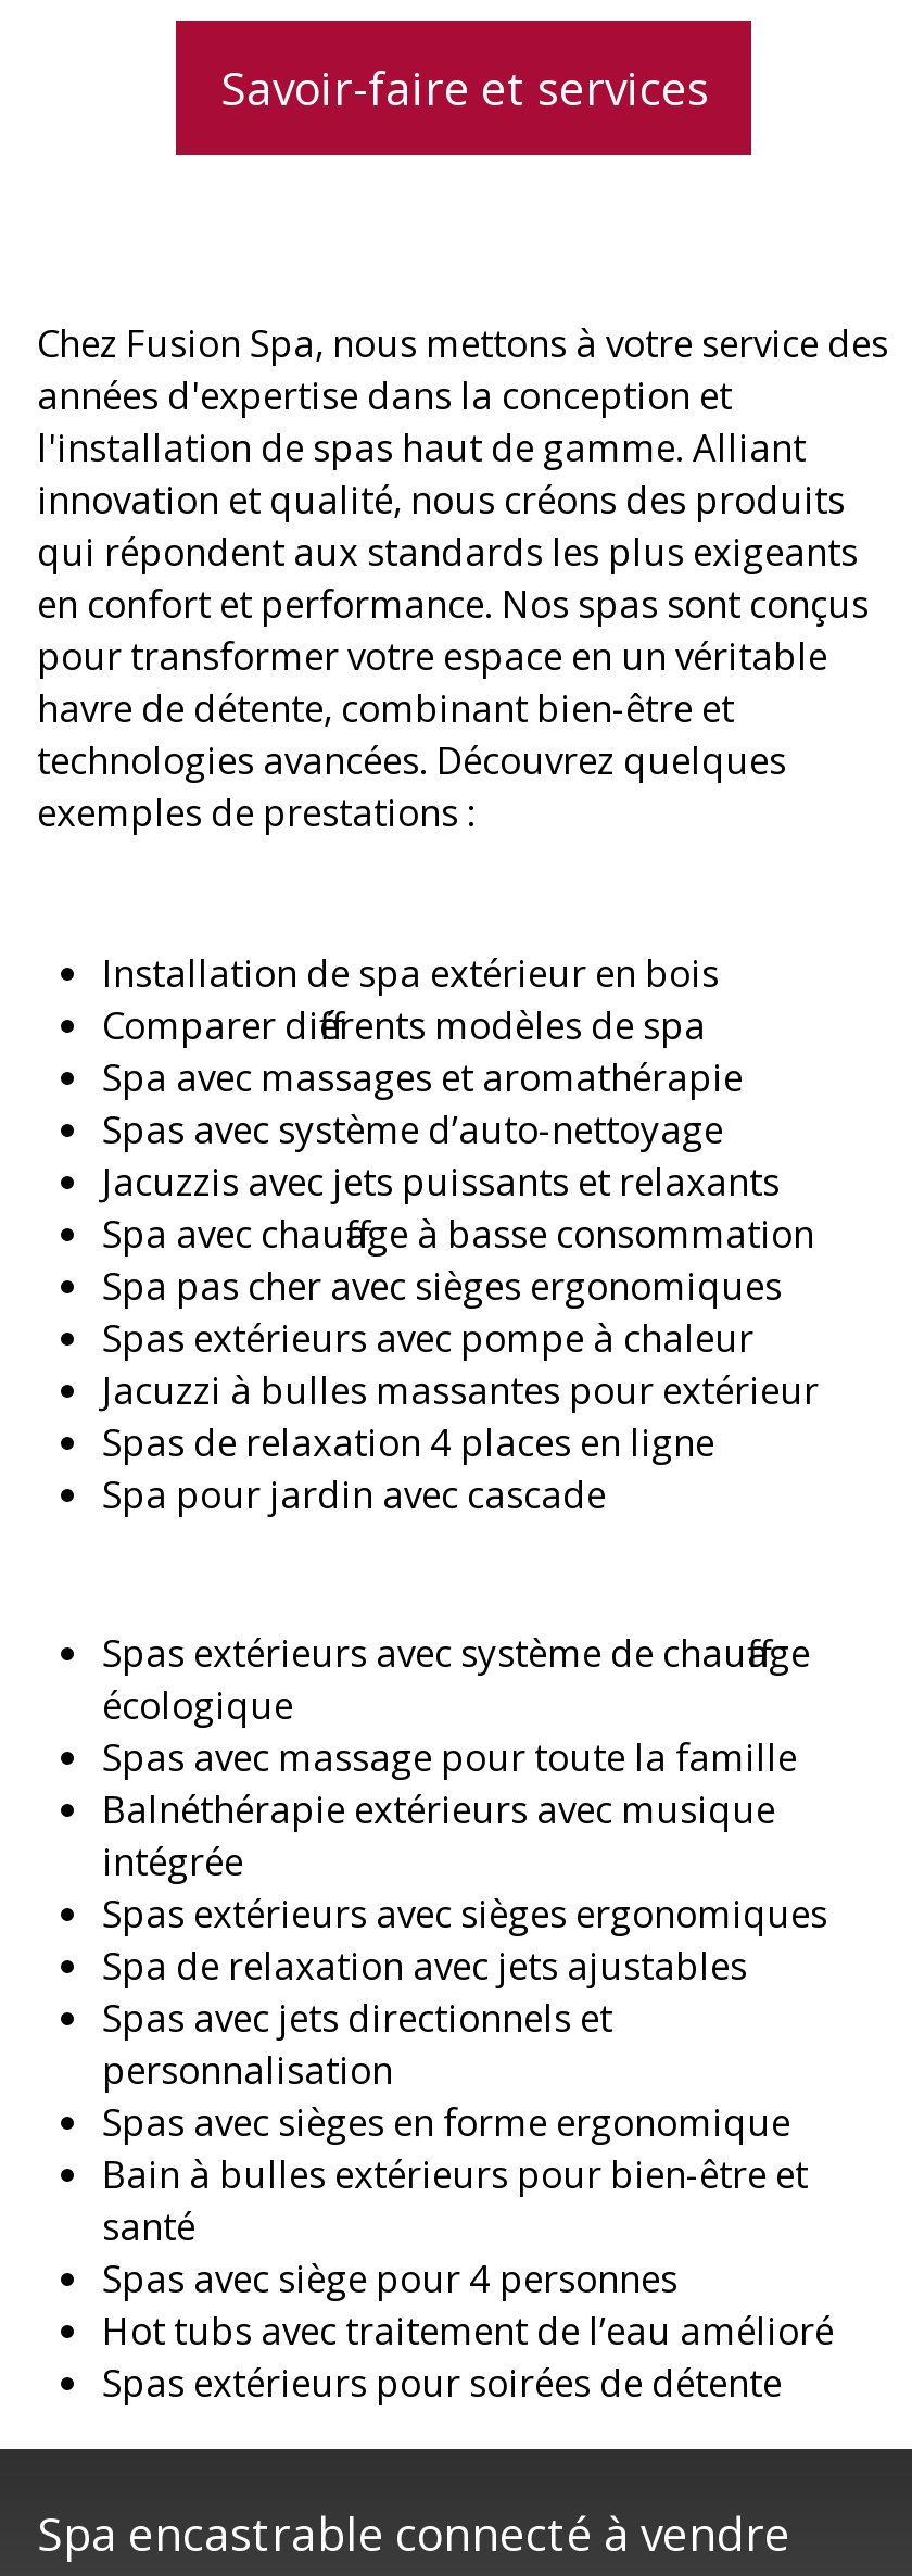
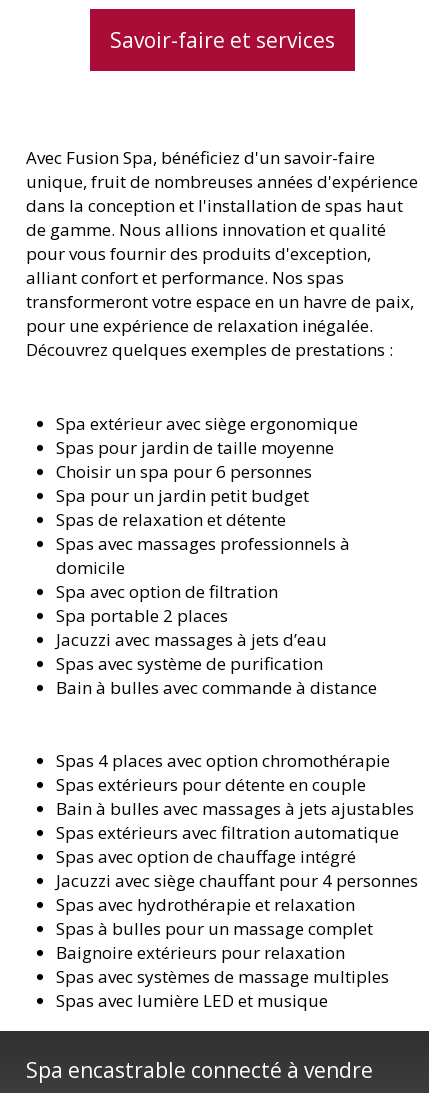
- Chez Fusion Spa, nous mettons à votre service des
- années d'expertise dans la conception et
- l'installation de spas haut de gamme. Alliant
- innovation et qualité, nous créons des produits
- qui répondent aux standards les plus exigeants
- en confort et performance. Nos spas sont conçus
- pour transformer votre espace en un véritable
- havre de détente, combinant bien-être et
- technologies avancées. Découvrez quelques
- exemples de prestations :
+ Avec Fusion Spa, bénéficiez d'un savoir-faire
+ unique, fruit de nombreuses années d'expérience
+ dans la conception et l'installation de spas haut
+ de gamme. Nous allions innovation et qualité
+ pour vous fournir des produits d'exception,
+ alliant confort et performance. Nos spas
+ transformeront votre espace en un havre de paix,
+ pour une expérience de relaxation inégalée.
+ Découvrez quelques exemples de prestations :

- Installation de spa extérieur en bois
- Comparer différents modèles de spa
- Spa avec massages et aromathérapie
- Spas avec système d’auto-nettoyage
- Jacuzzis avec jets puissants et relaxants
- Spa avec chauffage à basse consommation
- Spa pas cher avec sièges ergonomiques
- Spas extérieurs avec pompe à chaleur
- Jacuzzi à bulles massantes pour extérieur
- Spas de relaxation 4 places en ligne
- Spa pour jardin avec cascade
+ Spa extérieur avec siège ergonomique
+ Spas pour jardin de taille moyenne
+ Choisir un spa pour 6 personnes
+ Spa pour un jardin petit budget
+ Spas de relaxation et détente
+ Spas avec massages professionnels à
+ domicile
+ Spa avec option de filtration
+ Spa portable 2 places
+ Jacuzzi avec massages à jets d’eau
+ Spas avec système de purification
+ Bain à bulles avec commande à distance

- Spas extérieurs avec système de chauffage
- écologique
- Spas avec massage pour toute la famille
- Balnéthérapie extérieurs avec musique
- intégrée
- Spas extérieurs avec sièges ergonomiques
- Spa de relaxation avec jets ajustables
- Spas avec jets directionnels et
- personnalisation
- Spas avec sièges en forme ergonomique
- Bain à bulles extérieurs pour bien-être et
- santé
- Spas avec siège pour 4 personnes
- Hot tubs avec traitement de l’eau amélioré
- Spas extérieurs pour soirées de détente
+ Spas 4 places avec option chromothérapie
+ Spas extérieurs pour détente en couple
+ Bain à bulles avec massages à jets ajustables
+ Spas extérieurs avec filtration automatique
+ Spas avec option de chauffage intégré
+ Jacuzzi avec siège chauffant pour 4 personnes
+ Spas avec hydrothérapie et relaxation
+ Spas à bulles pour un massage complet
+ Baignoire extérieurs pour relaxation
+ Spas avec systèmes de massage multiples
+ Spas avec lumière LED et musique
